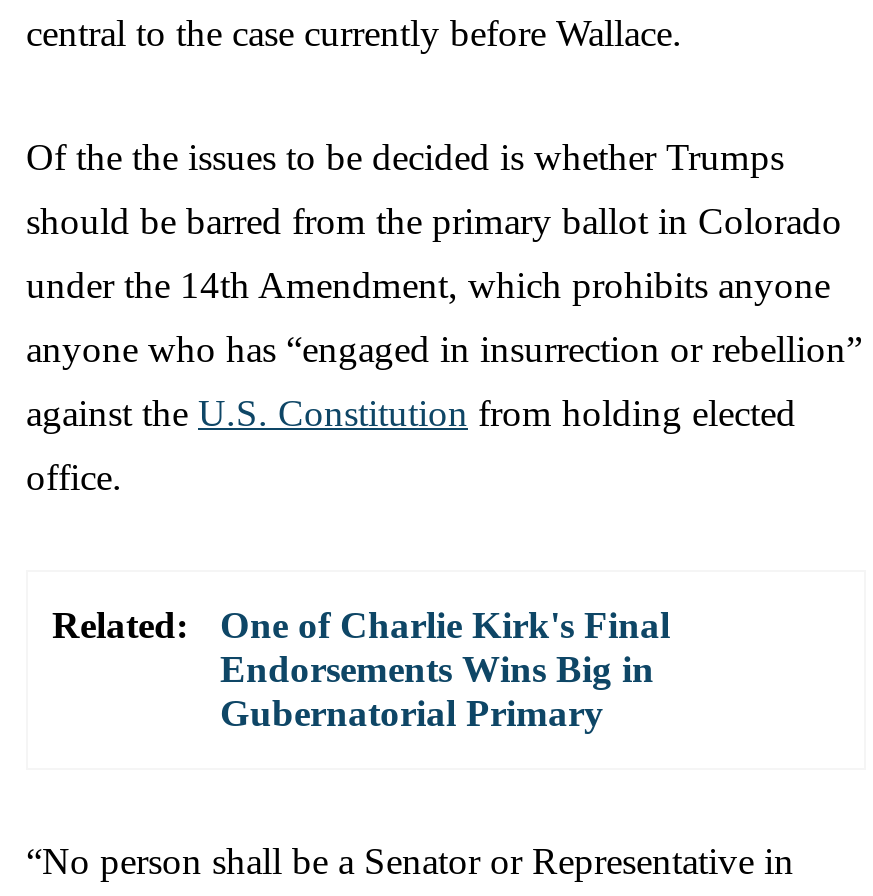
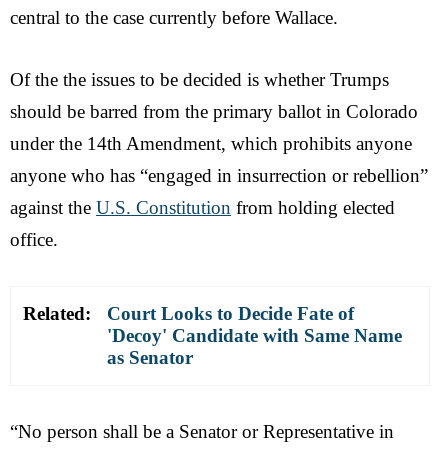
- One of Charlie Kirk's Final
- Endorsements Wins Big in
- Gubernatorial Primary
+ Court Looks to Decide Fate of
+ 'Decoy' Candidate with Same Name
+ as Senator
